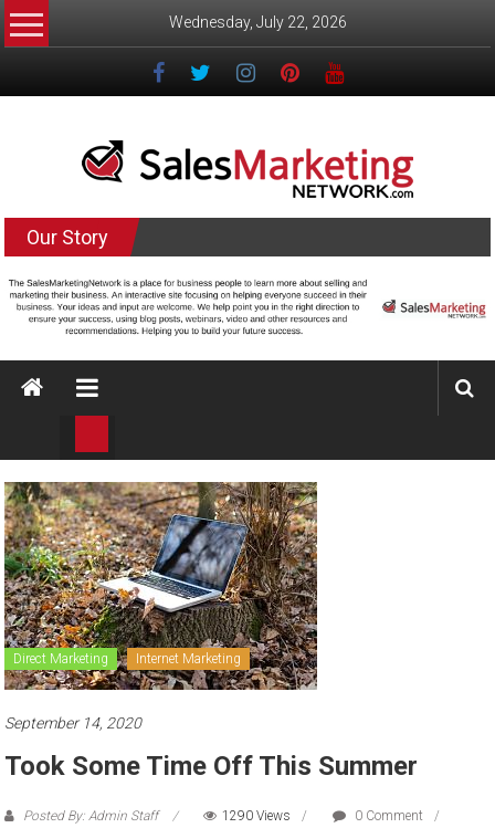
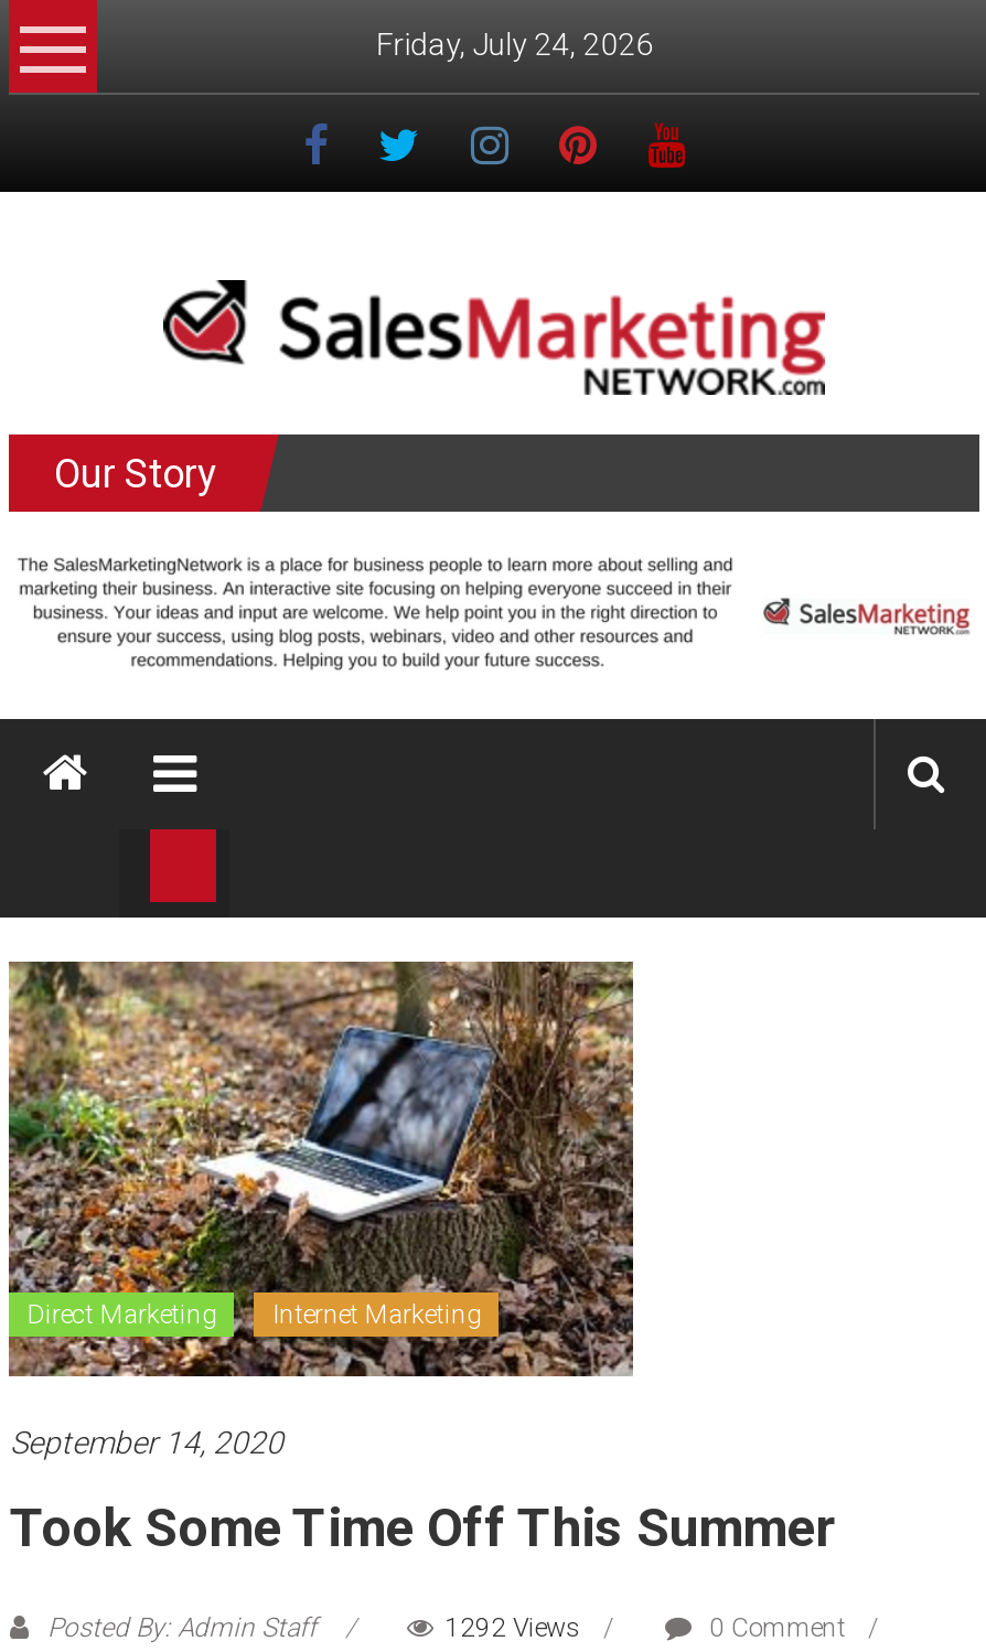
- Wednesday, July 22, 2026
+ Friday, July 24, 2026

- 1290 Views
+ 1292 Views
